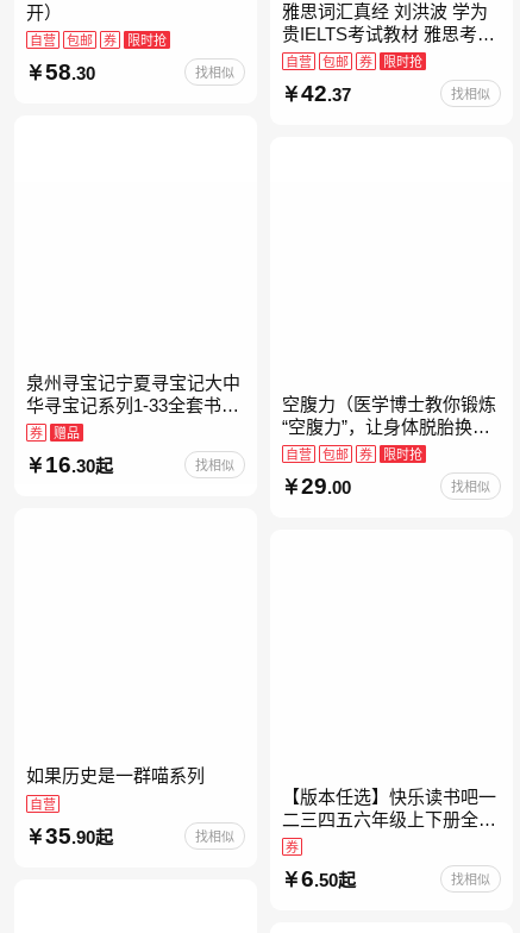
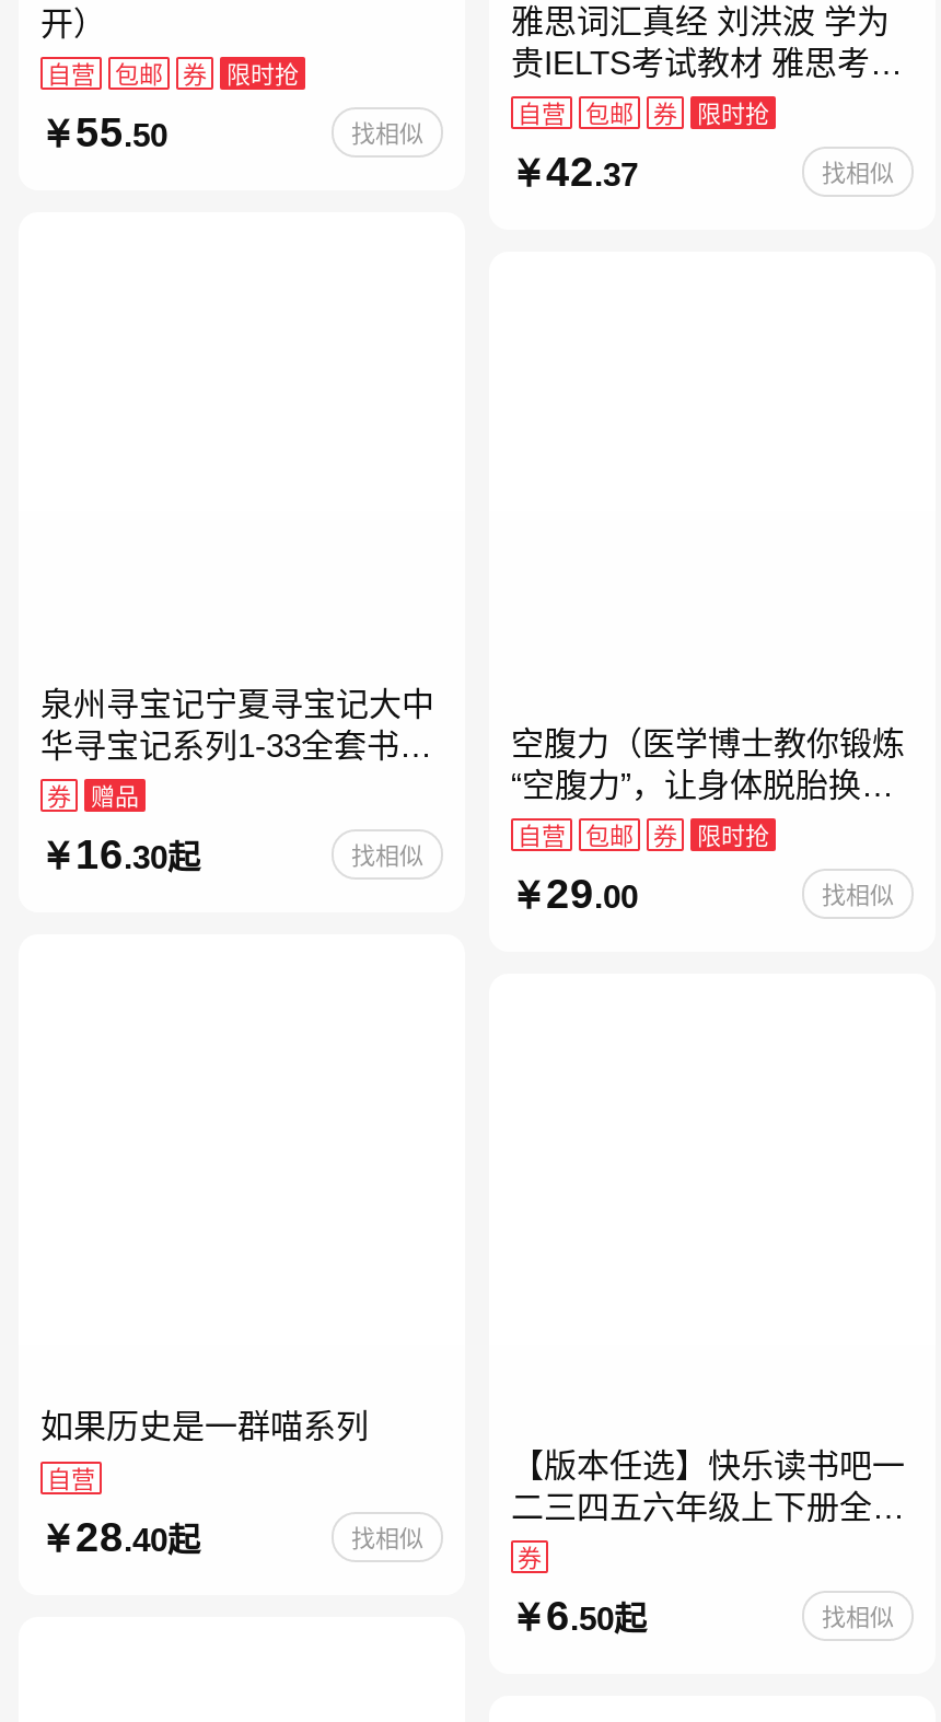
- 58.30
+ 55.50

- 35.90起
+ 28.40起
